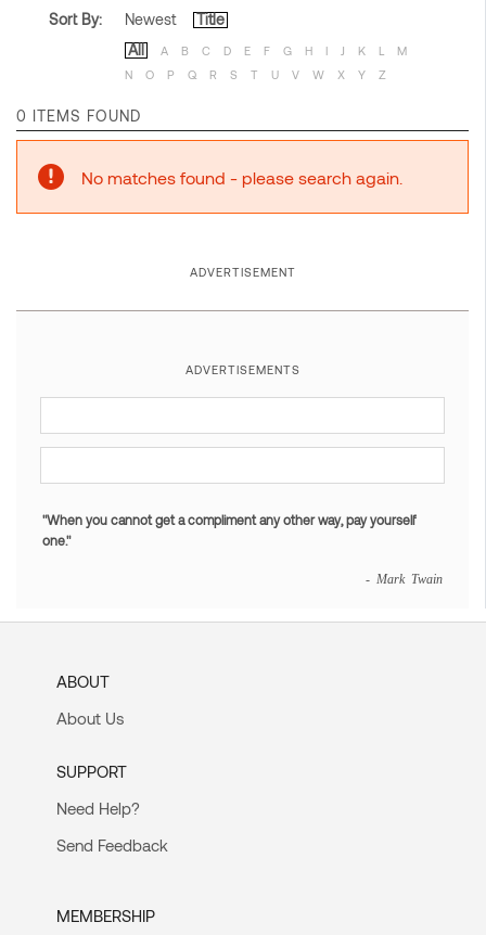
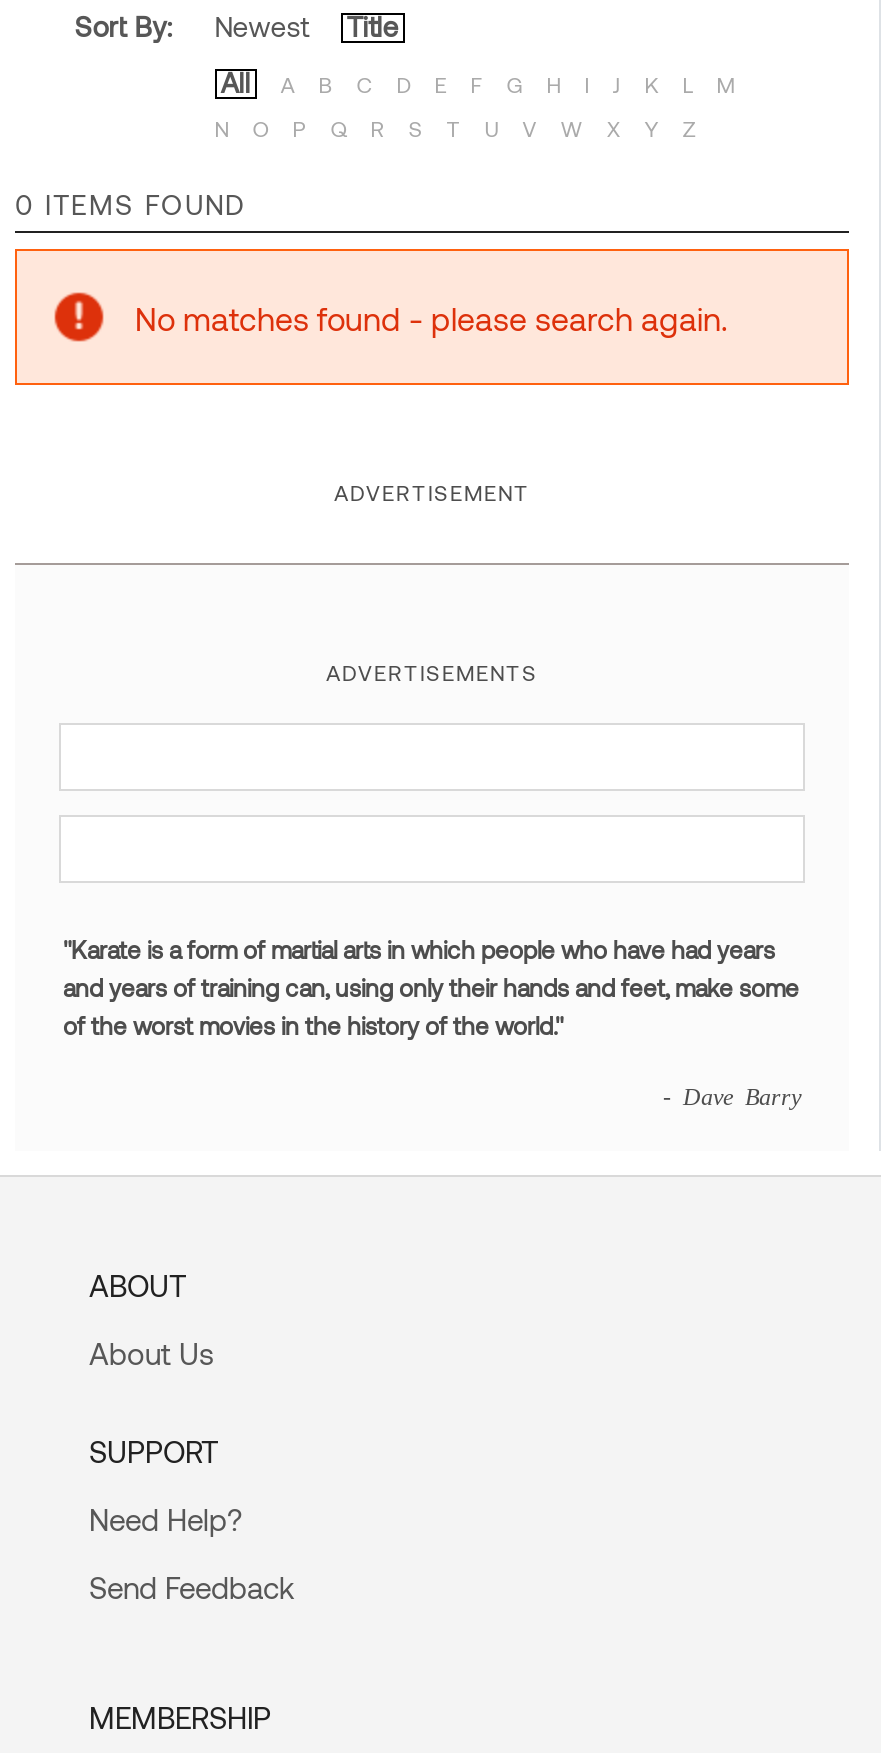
- "When you cannot get a compliment any other way, pay yourself
- one."
+ "Karate is a form of martial arts in which people who have had years
+ and years of training can, using only their hands and feet, make some
+ of the worst movies in the history of the world."

- - Mark Twain
+ - Dave Barry
